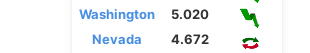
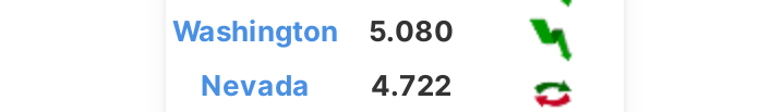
- Washington 5.020
+ Washington 5.080

- Nevada 4.672
+ Nevada 4.722
